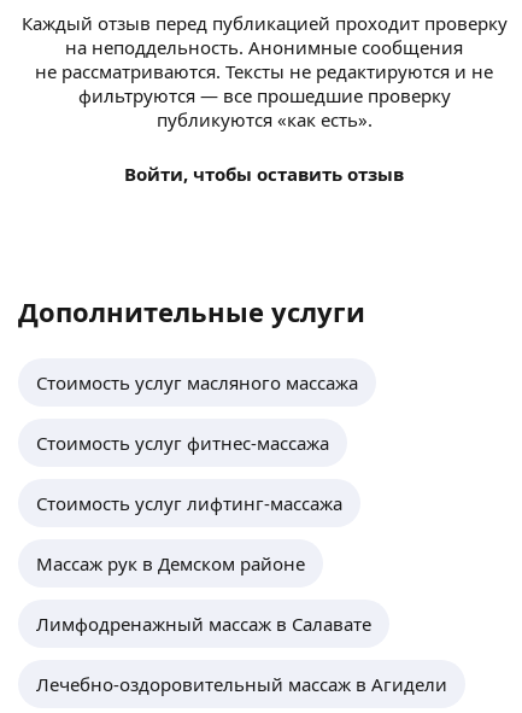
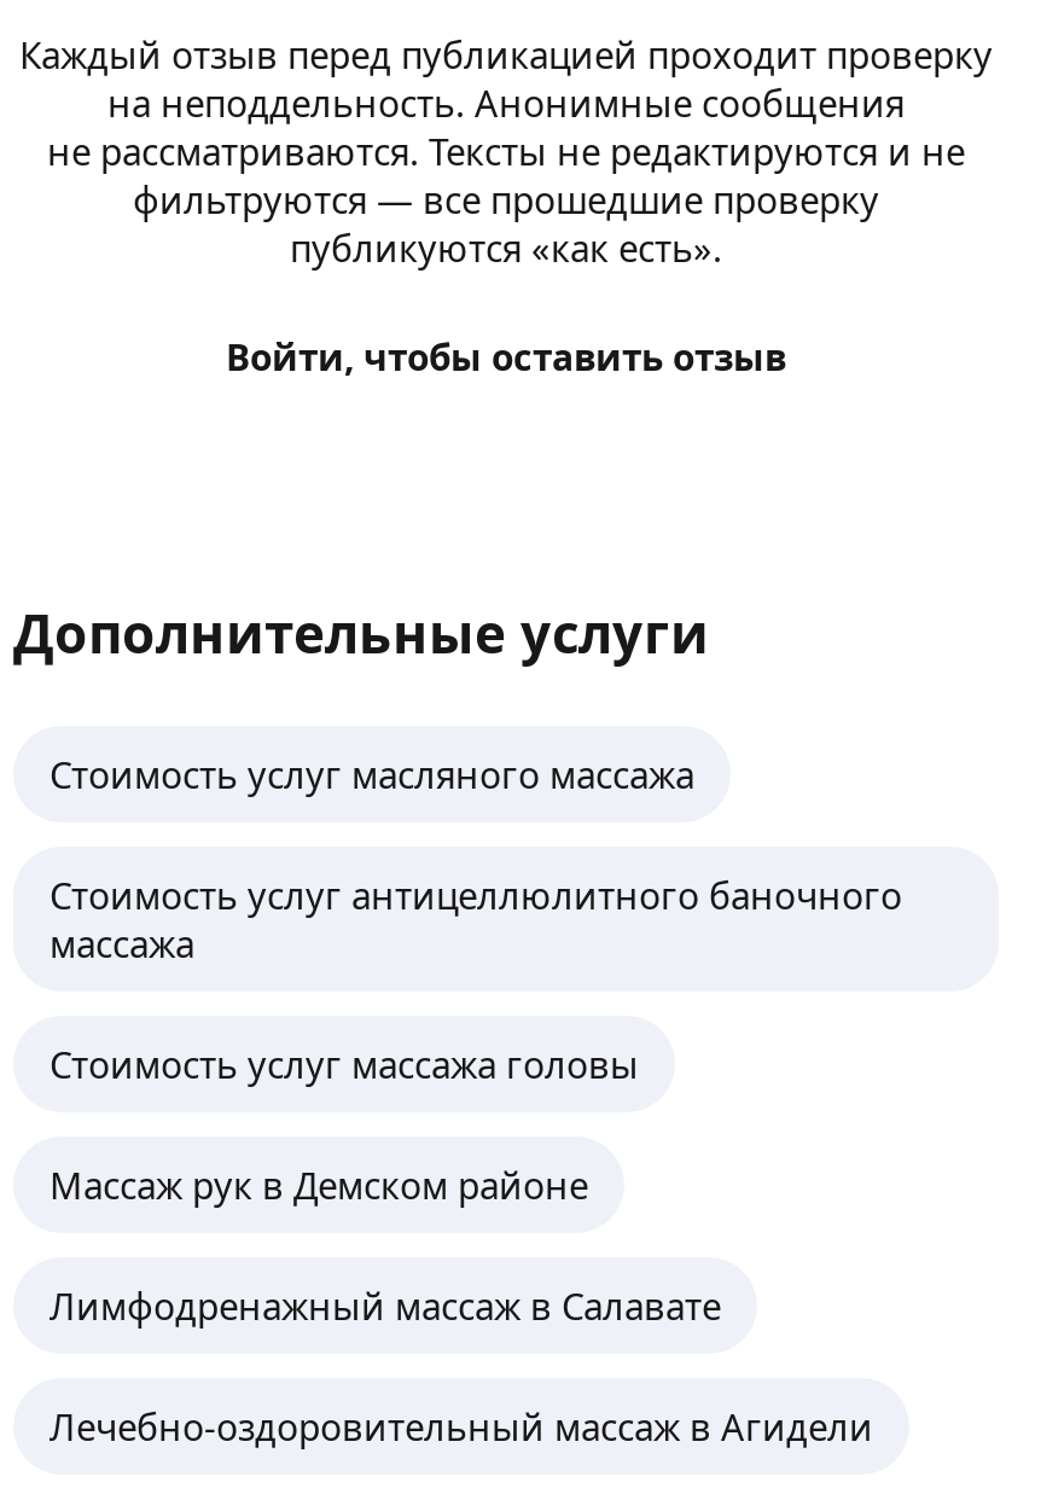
- Стоимость услуг фитнес-массажа
+ Стоимость услуг антицеллюлитного баночного
+ массажа

- Стоимость услуг лифтинг-массажа
+ Стоимость услуг массажа головы
